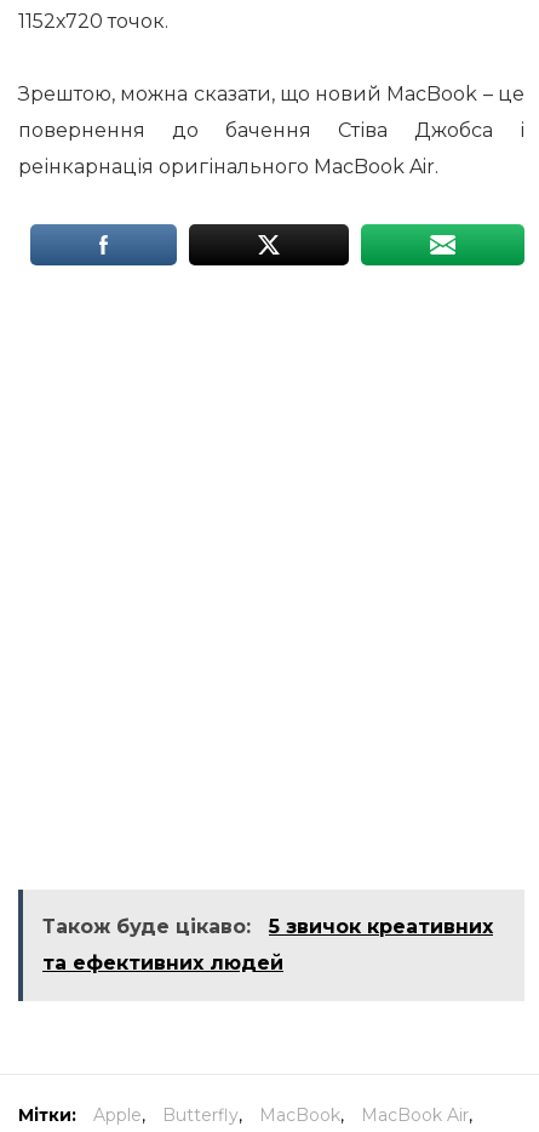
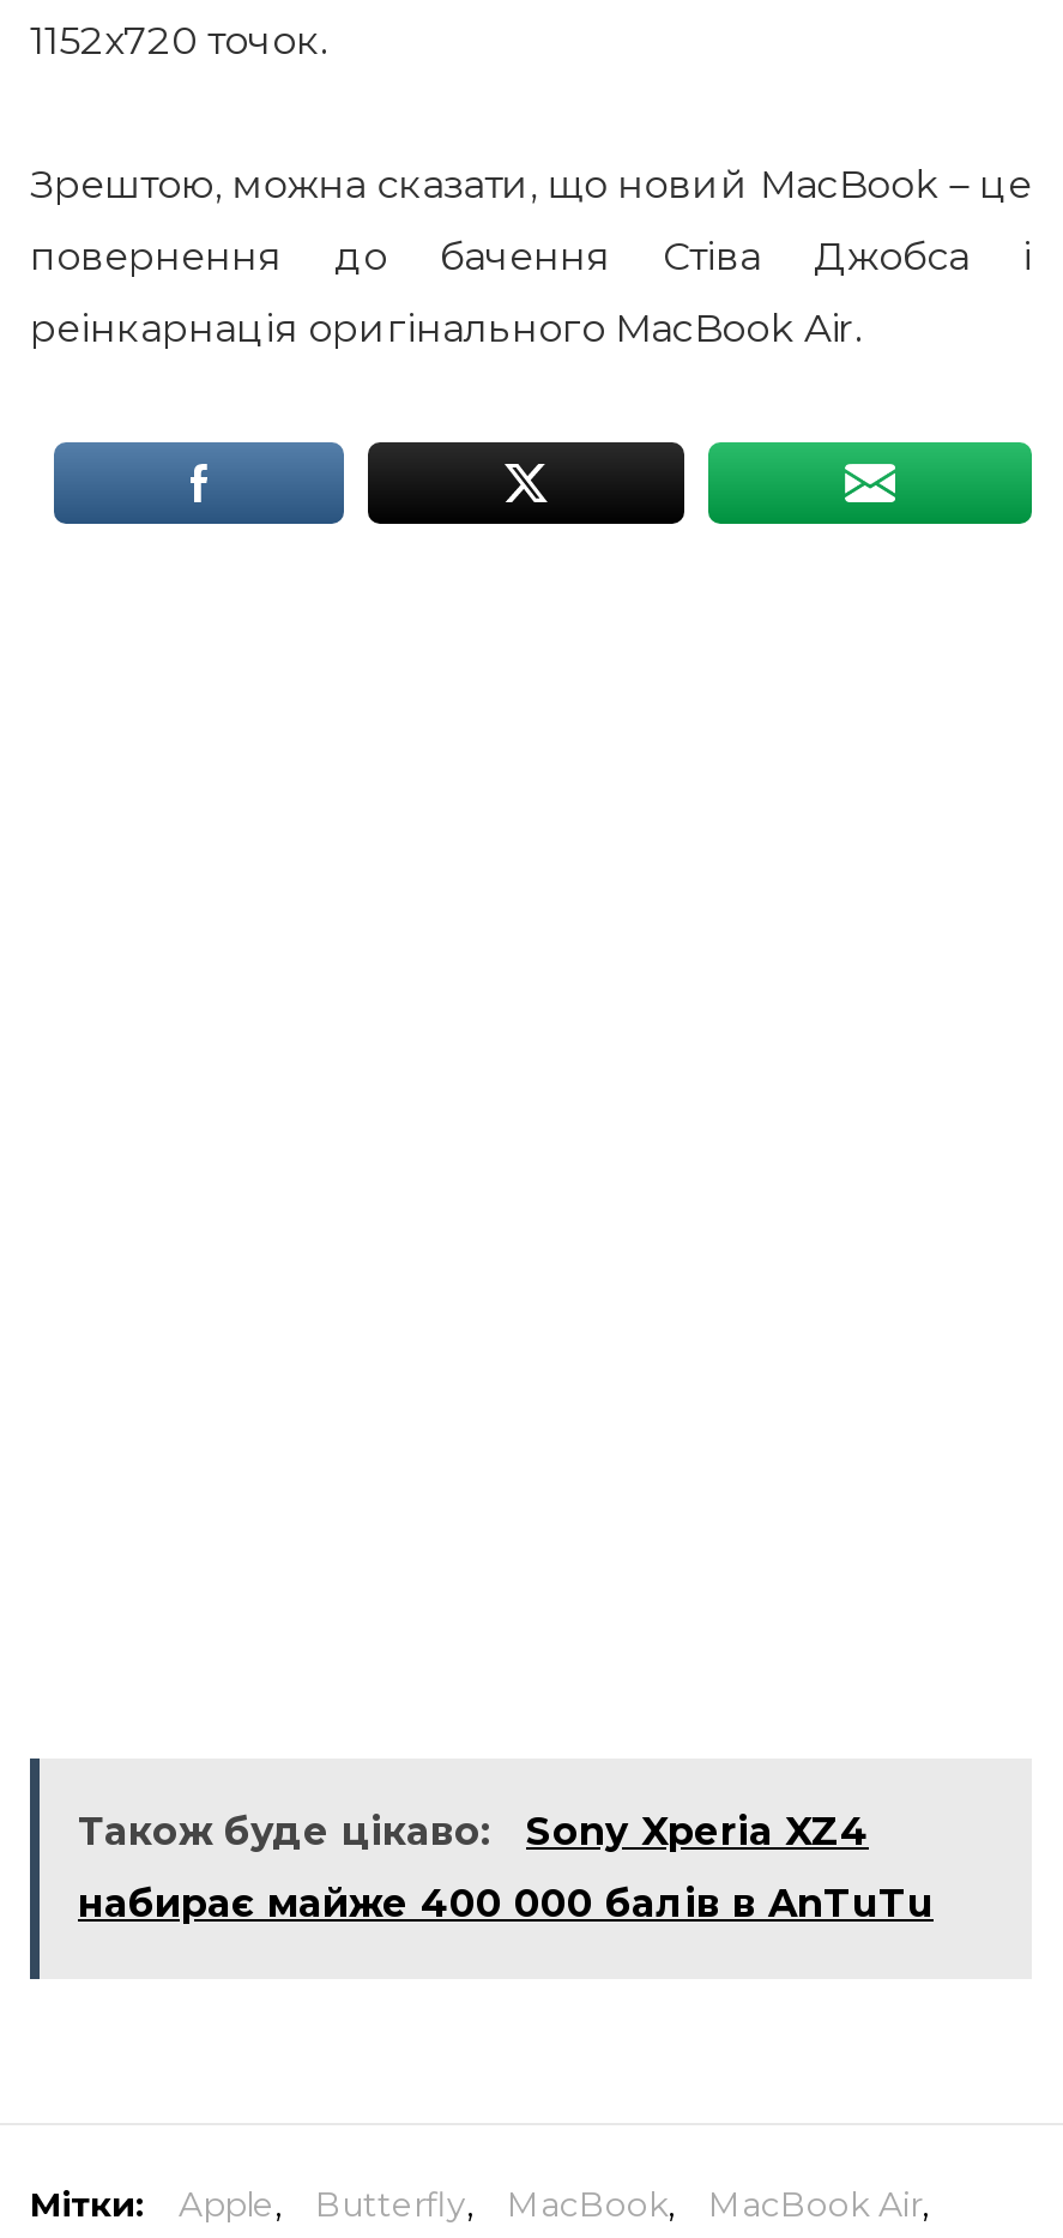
- Також буде цікаво: 5 звичок креативних
+ Також буде цікаво: Sony Xperia XZ4

- та ефективних людей
+ набирає майже 400 000 балів в AnTuTu
